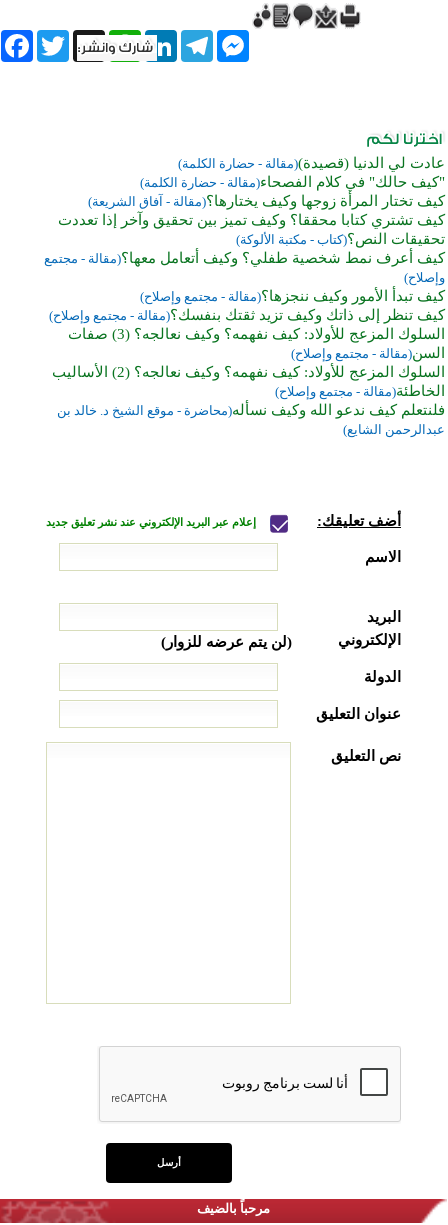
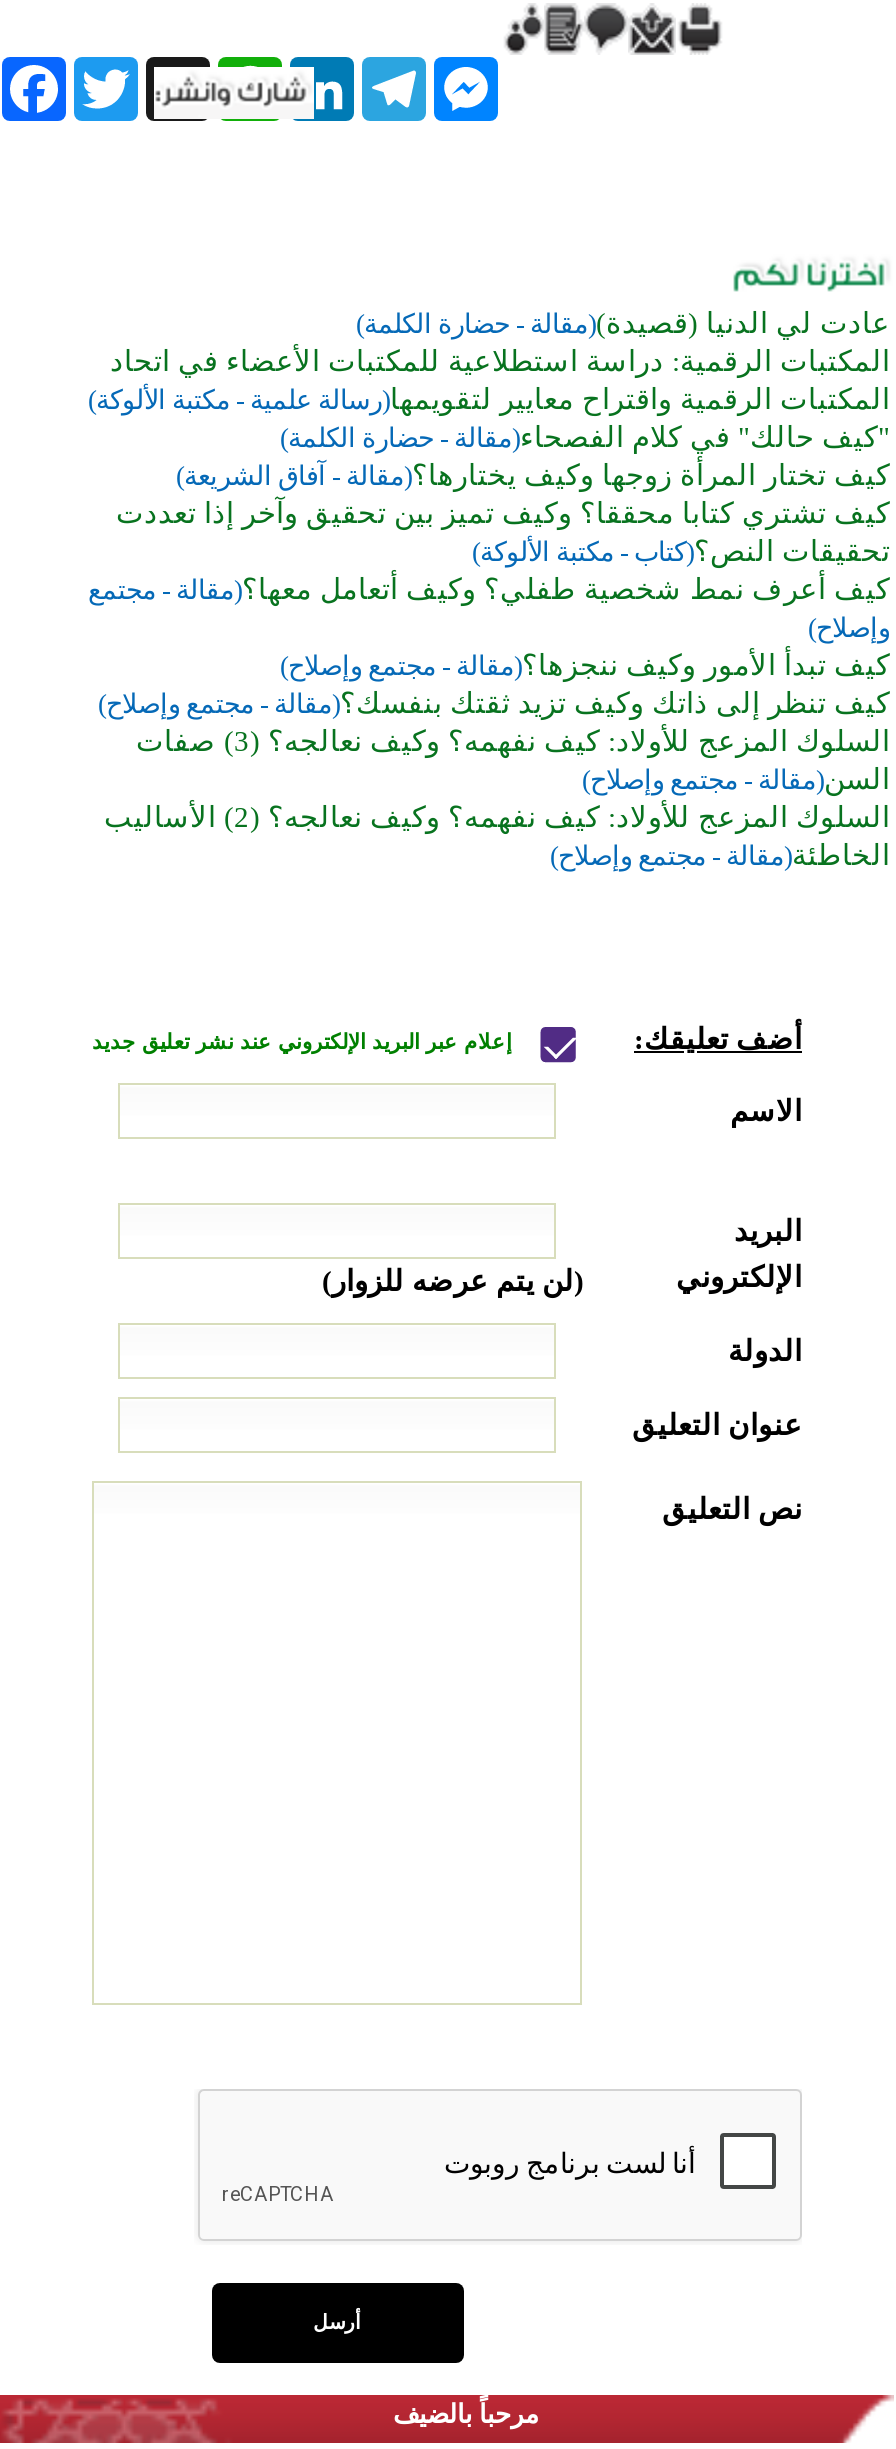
+ المكتبات الرقمية: دراسة استطلاعية للمكتبات الأعضاء في اتحاد
+ المكتبات الرقمية واقتراح معايير لتقويمها(رسالة علمية - مكتبة الألوكة)

moved down: "كيف حالك" في كلام الفصحاء(مقالة - حضارة الكلمة) | كيف تختار المرأة زوجها وكيف يختارها؟(مقالة - آفاق الشريعة) | كيف تشتري كتابا محققا؟ وكيف تميز بين تحقيق وآخر إذا تعددت | ... | السن(مقالة - مجتمع وإصلاح) | الخاطئة(مقالة - مجتمع وإصلاح)

- فلنتعلم كيف ندعو الله وكيف نسأله(محاضرة - موقع الشيخ د. خالد بن
- عبدالرحمن الشايع)
